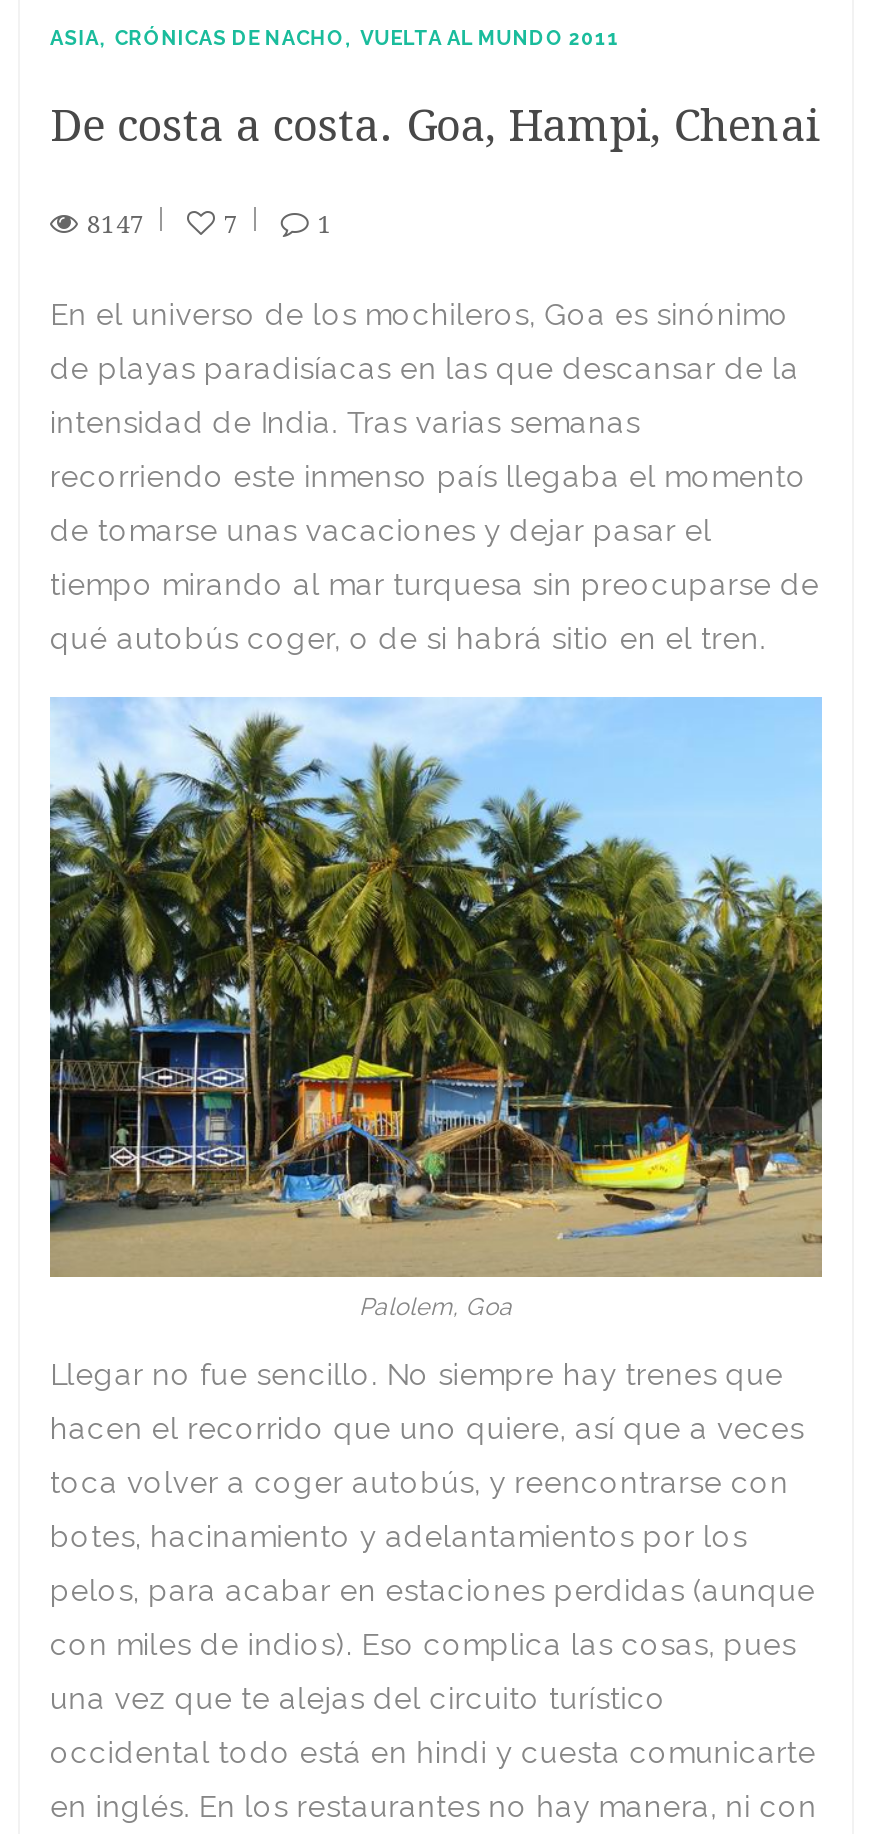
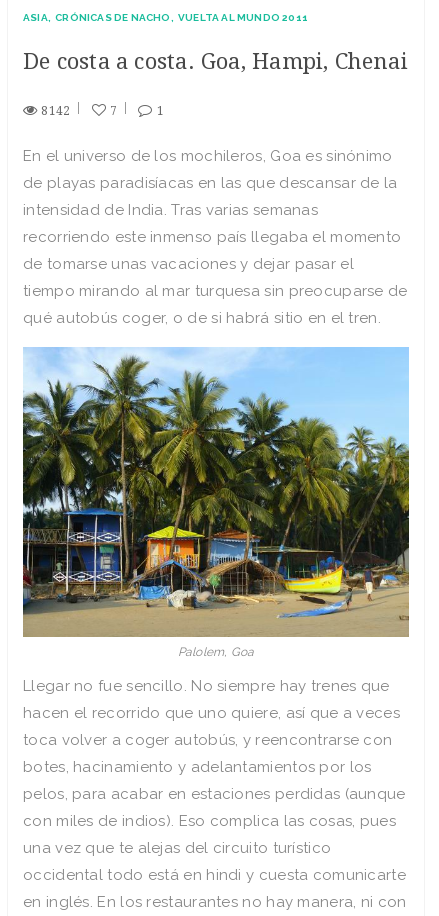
- 8147
+ 8142
